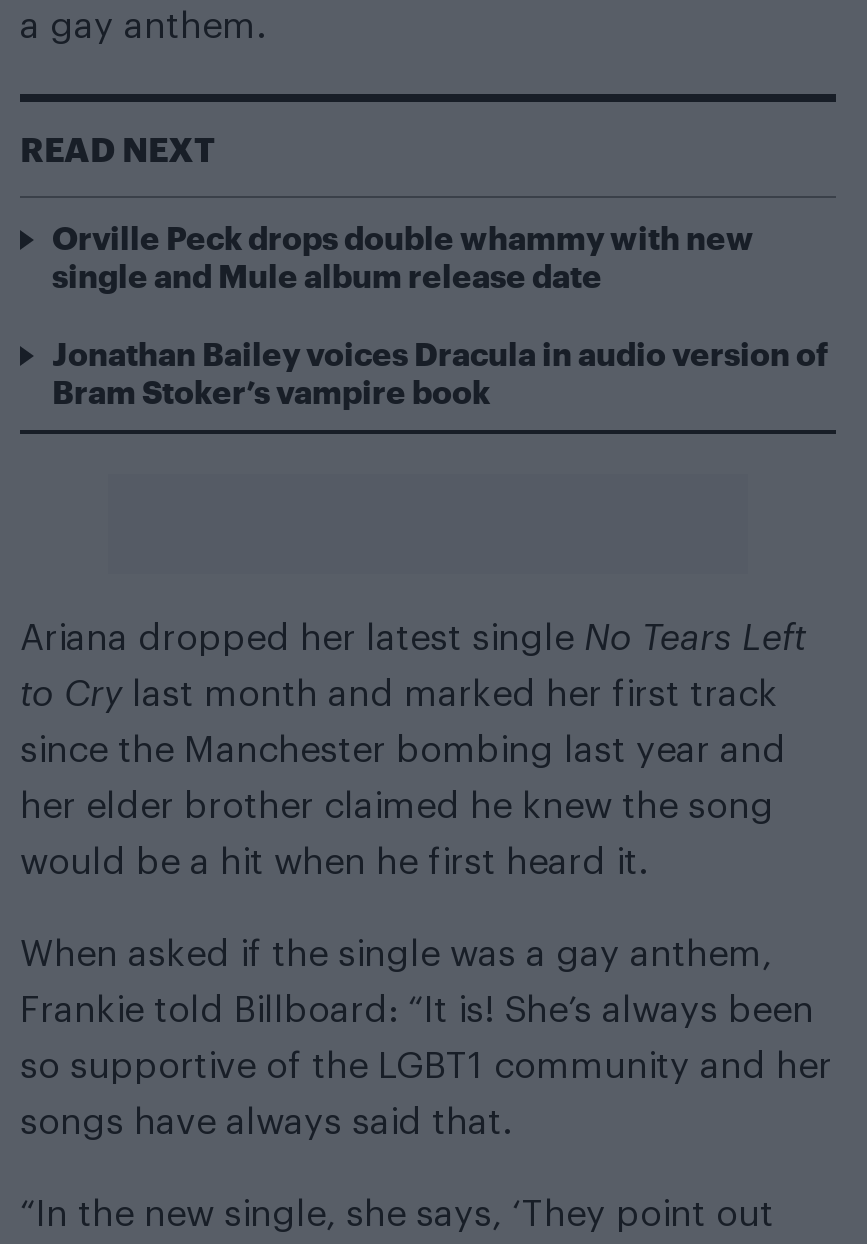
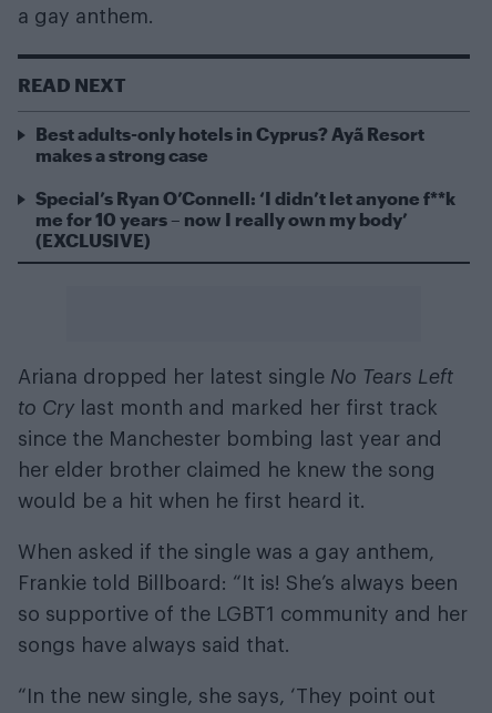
- Orville Peck drops double whammy with new
- single and Mule album release date
+ Best adults-only hotels in Cyprus? Ayã Resort
+ makes a strong case

- Jonathan Bailey voices Dracula in audio version of
- Bram Stoker’s vampire book
+ Special’s Ryan O’Connell: ‘I didn’t let anyone f**k
+ me for 10 years – now I really own my body’
+ (EXCLUSIVE)
